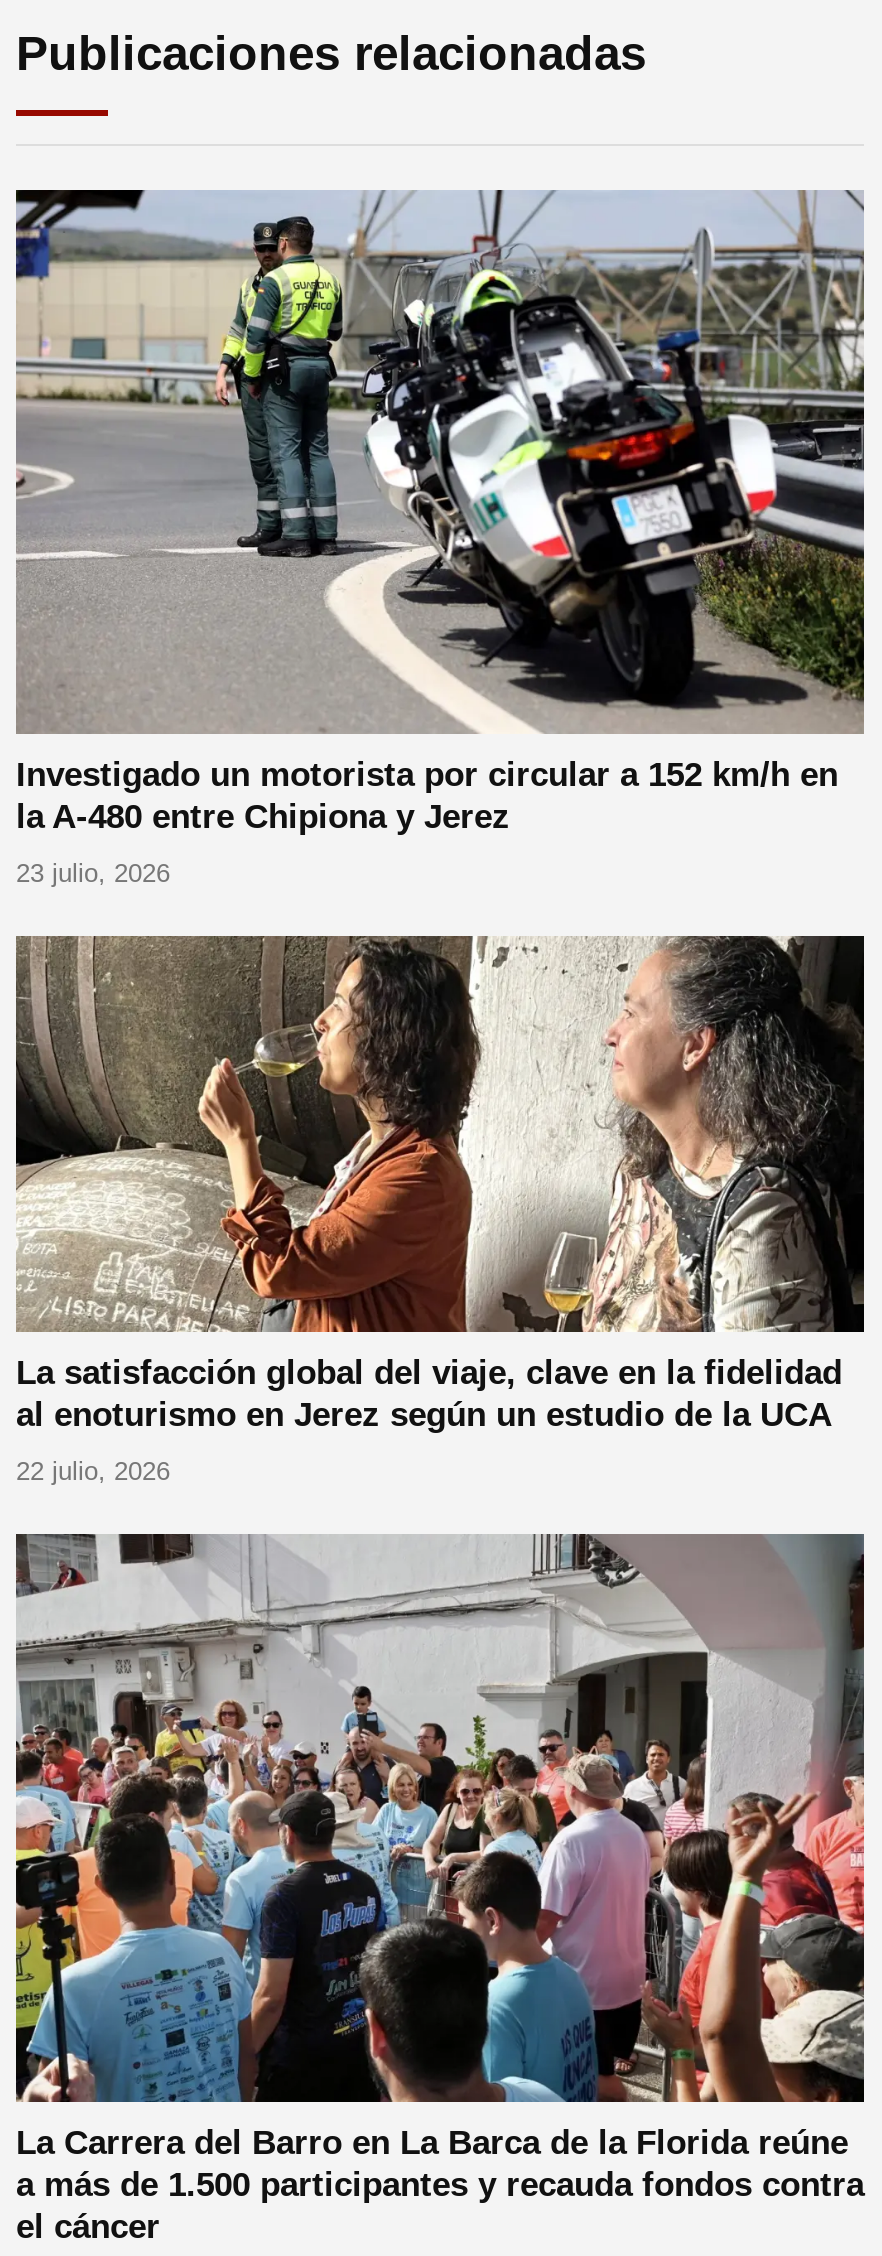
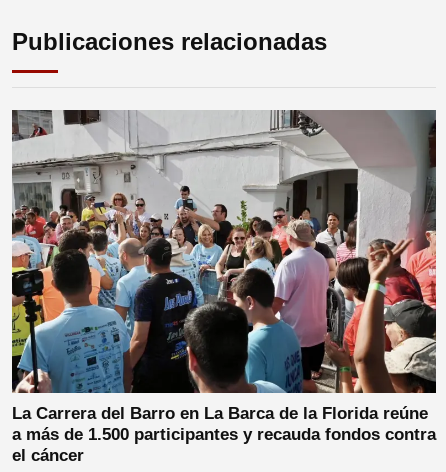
- [image]
- Investigado un motorista por circular a 152 km/h en
- la A-480 entre Chipiona y Jerez
- 23 julio, 2026

- [image]
- La satisfacción global del viaje, clave en la fidelidad
- al enoturismo en Jerez según un estudio de la UCA
- 22 julio, 2026
